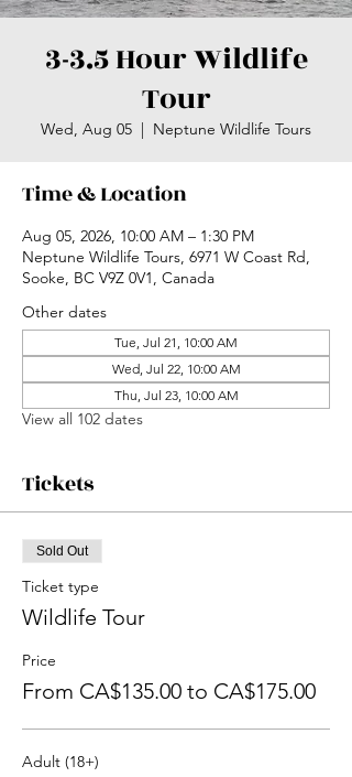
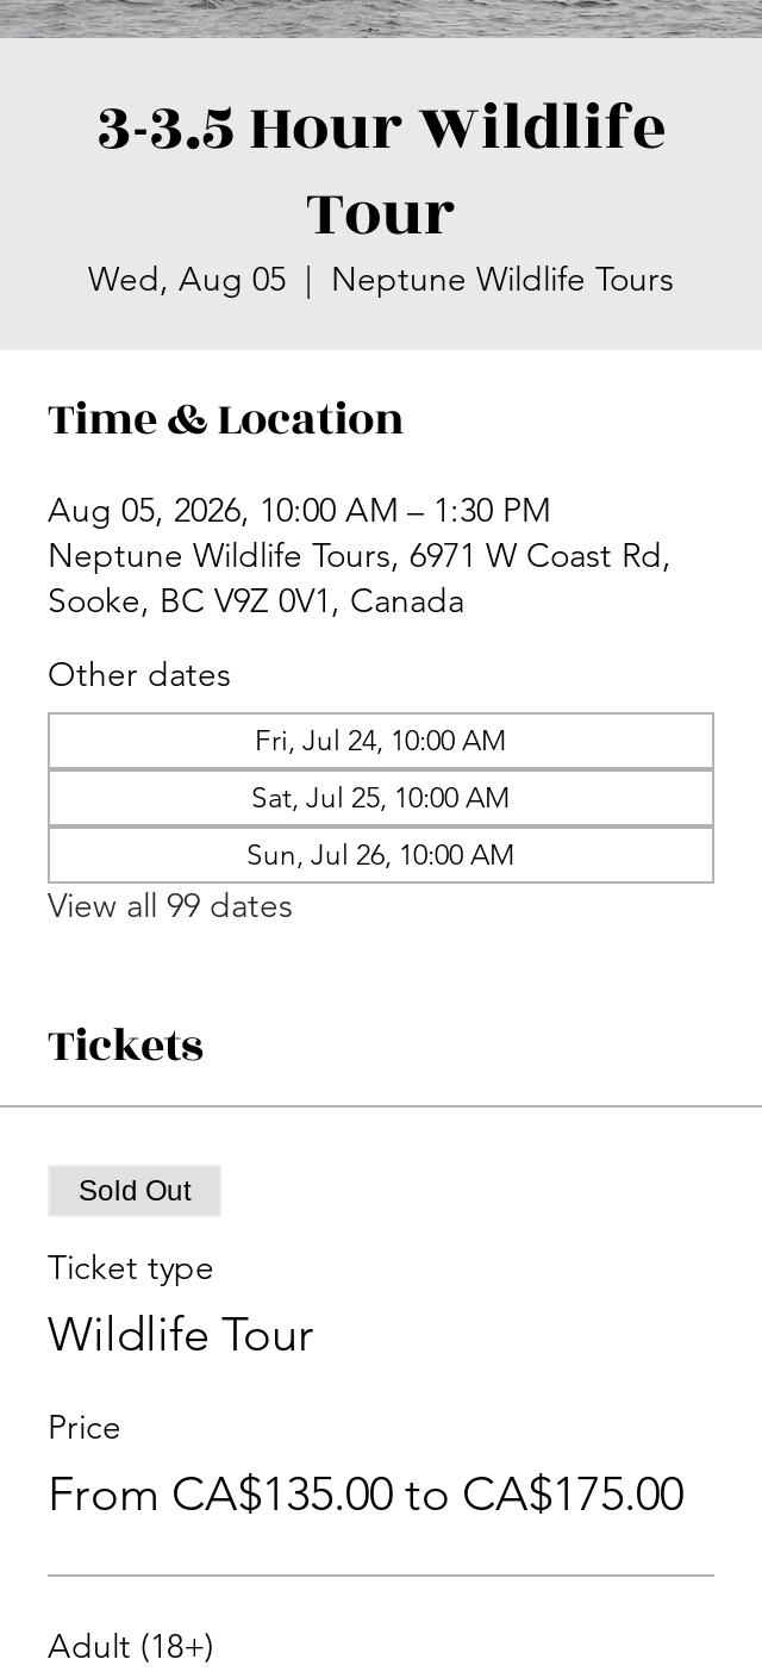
- Tue, Jul 21, 10:00 AM
+ Fri, Jul 24, 10:00 AM

- Wed, Jul 22, 10:00 AM
+ Sat, Jul 25, 10:00 AM

- Thu, Jul 23, 10:00 AM
+ Sun, Jul 26, 10:00 AM

- View all 102 dates
+ View all 99 dates
